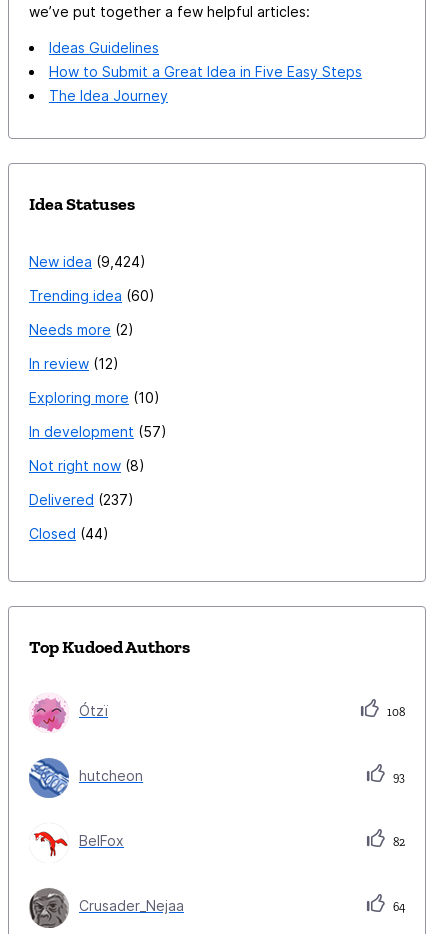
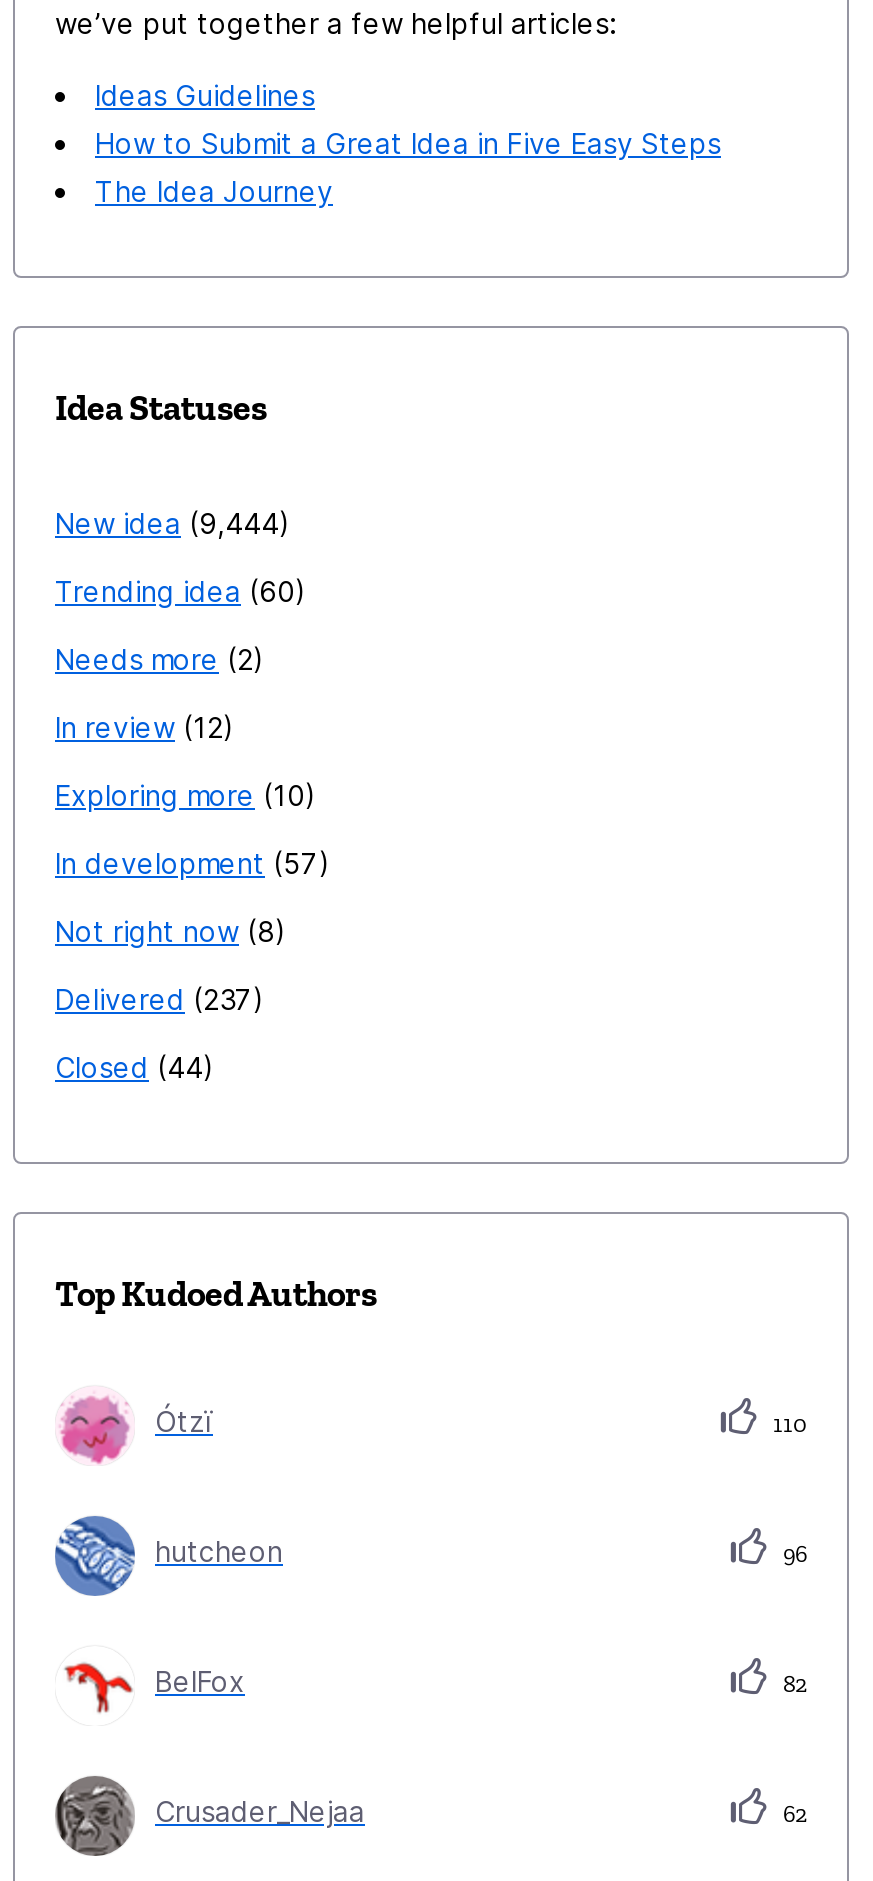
- New idea 9,424
+ New idea 9,444

- 108
+ 110

- 93
+ 96

- 64
+ 62
